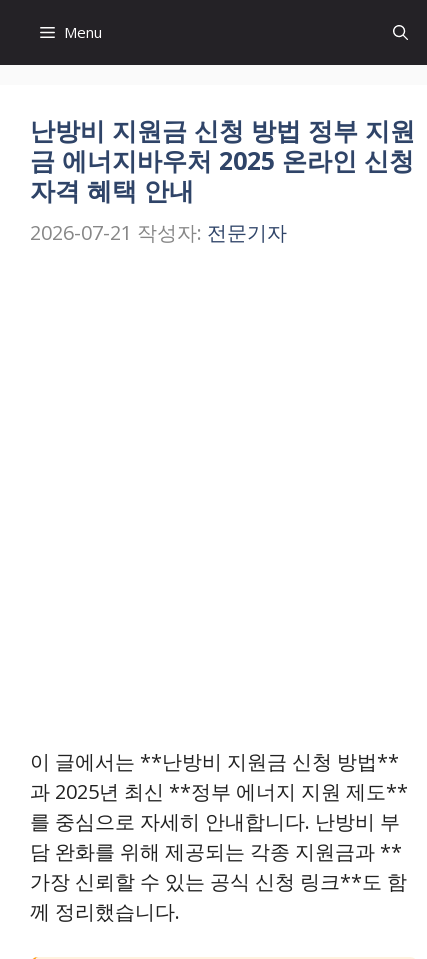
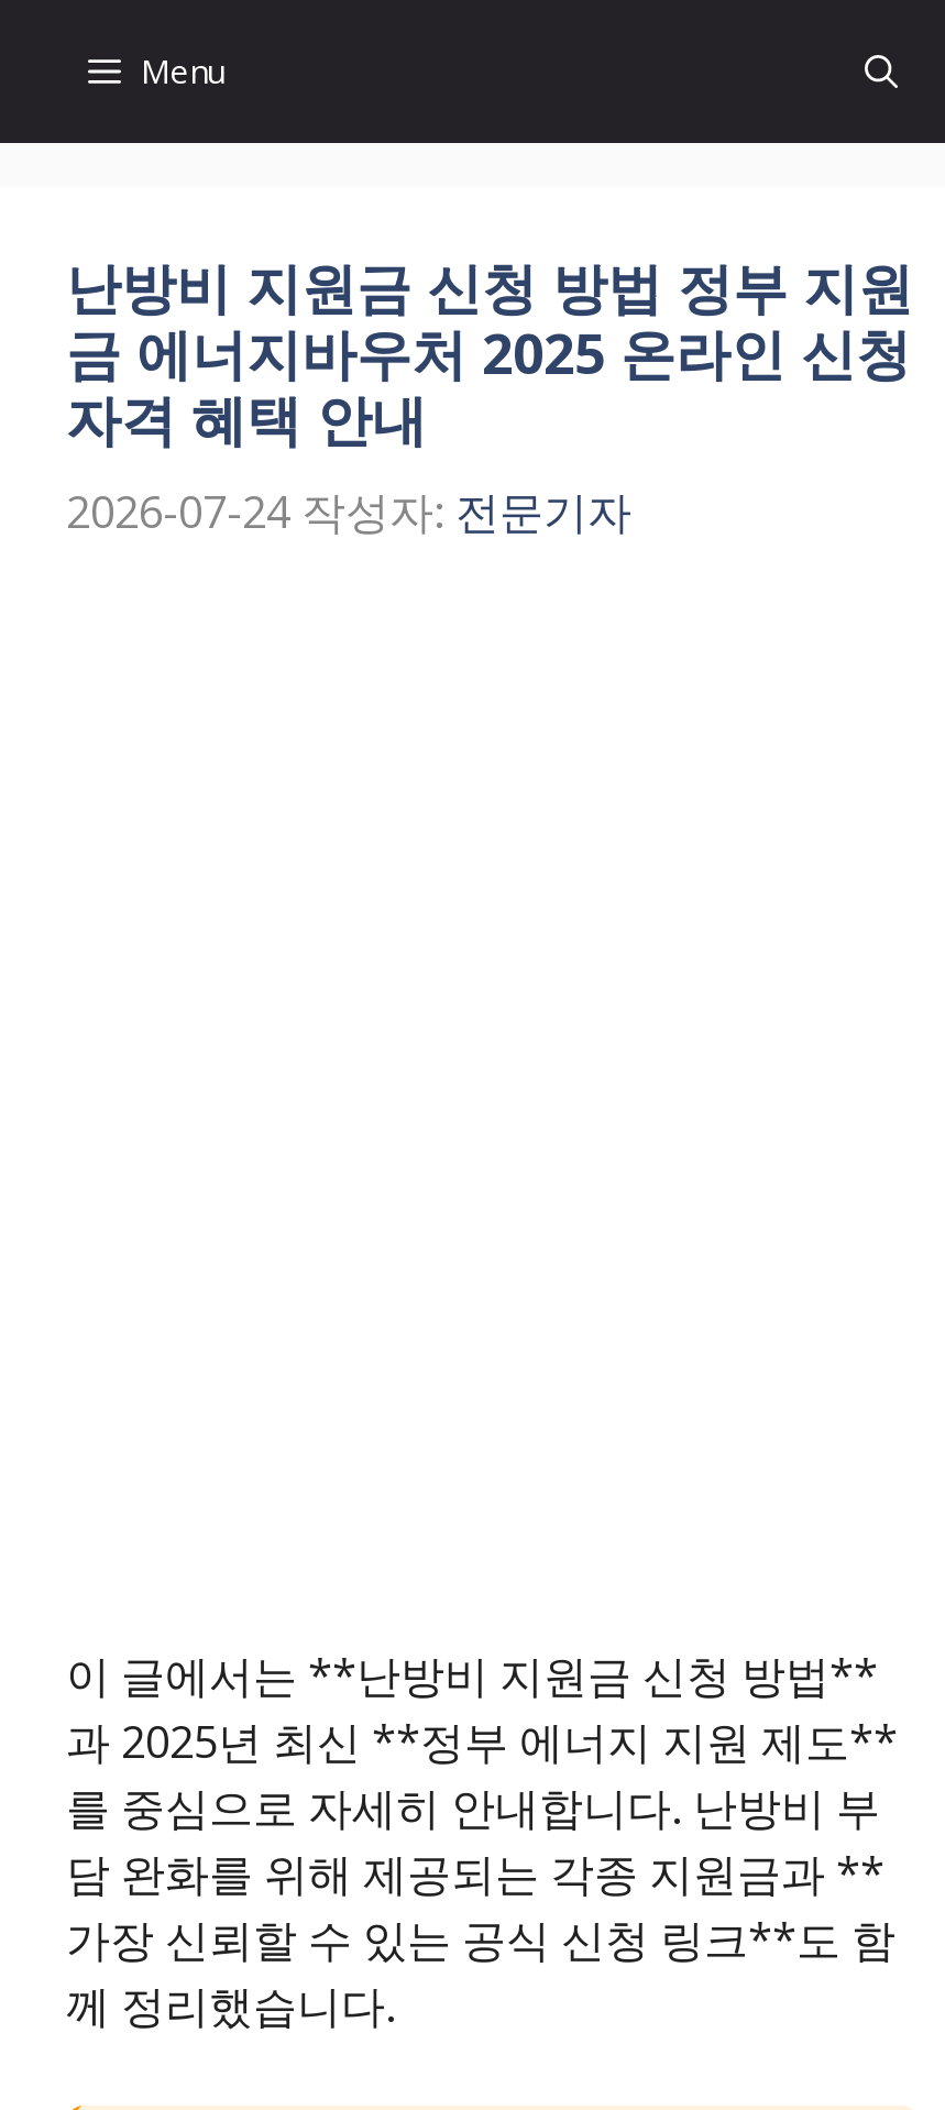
- 2026-07-21 작성자: 전문기자
+ 2026-07-24 작성자: 전문기자
